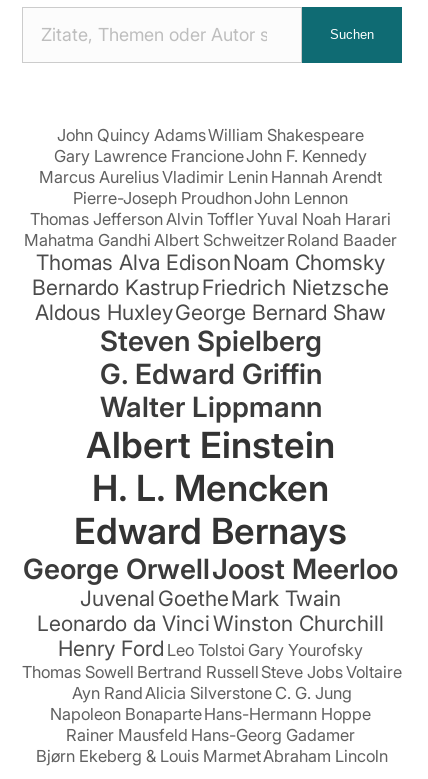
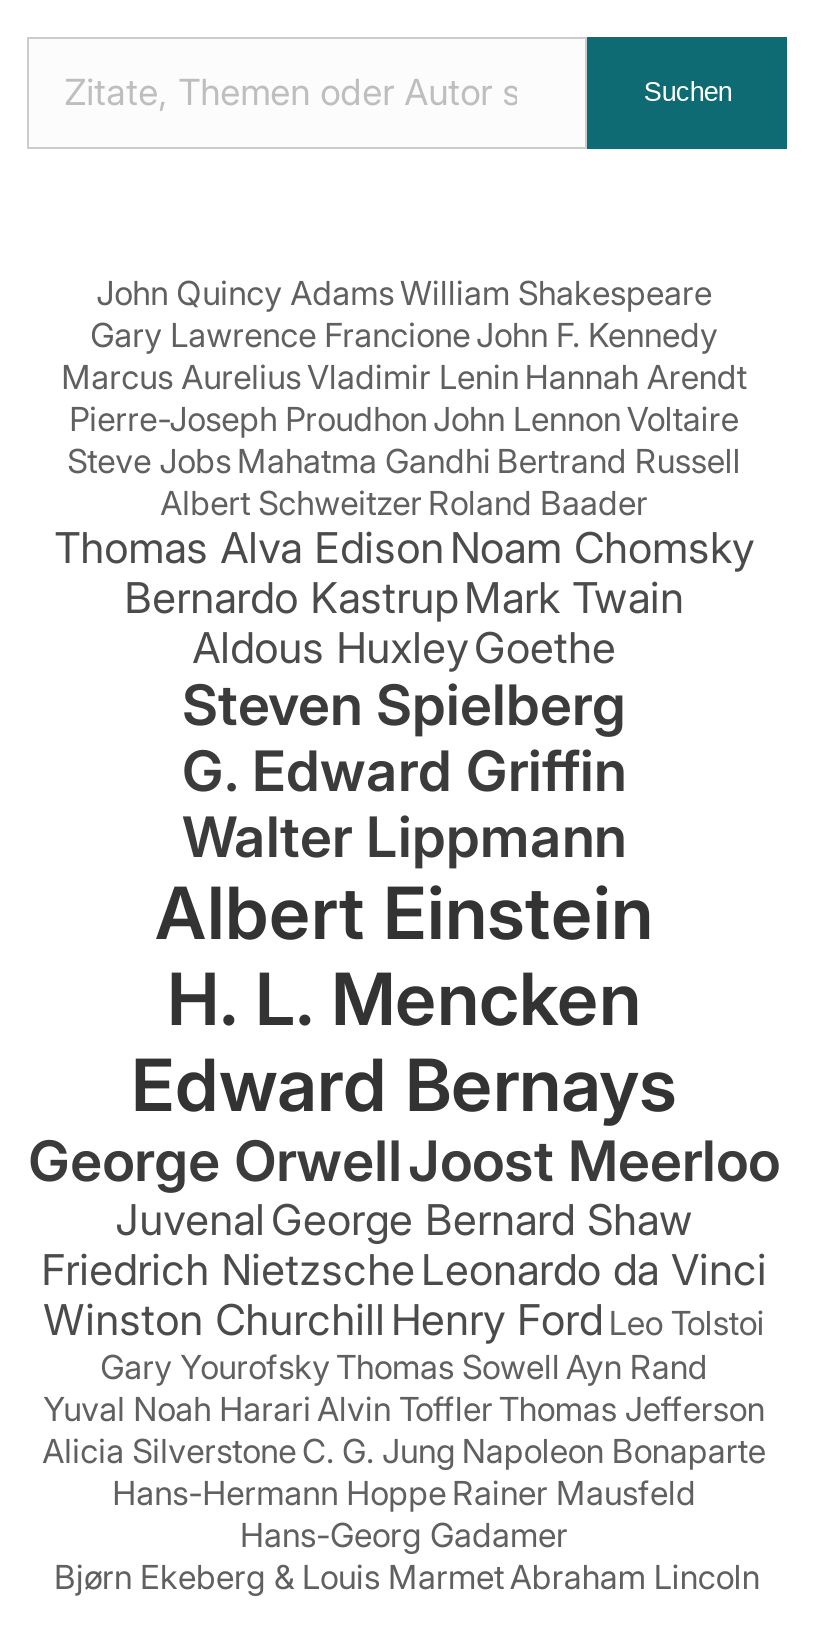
- Pierre-Joseph Proudhon John Lennon
- Thomas Jefferson Alvin Toffler Yuval Noah Harari
- Mahatma Gandhi Albert Schweitzer Roland Baader
+ Pierre-Joseph Proudhon John Lennon Voltaire
+ Steve Jobs Mahatma Gandhi Bertrand Russell
+ Albert Schweitzer Roland Baader

- Bernardo Kastrup Friedrich Nietzsche
- Aldous Huxley George Bernard Shaw
+ Bernardo Kastrup Mark Twain
+ Aldous Huxley Goethe

- Juvenal Goethe Mark Twain
- Leonardo da Vinci Winston Churchill
- Henry Ford Leo Tolstoi Gary Yourofsky
- Thomas Sowell Bertrand Russell Steve Jobs Voltaire
- Ayn Rand Alicia Silverstone C. G. Jung
- Napoleon Bonaparte Hans-Hermann Hoppe
- Rainer Mausfeld Hans-Georg Gadamer
+ Juvenal George Bernard Shaw
+ Friedrich Nietzsche Leonardo da Vinci
+ Winston Churchill Henry Ford Leo Tolstoi
+ Gary Yourofsky Thomas Sowell Ayn Rand
+ Yuval Noah Harari Alvin Toffler Thomas Jefferson
+ Alicia Silverstone C. G. Jung Napoleon Bonaparte
+ Hans-Hermann Hoppe Rainer Mausfeld
+ Hans-Georg Gadamer
